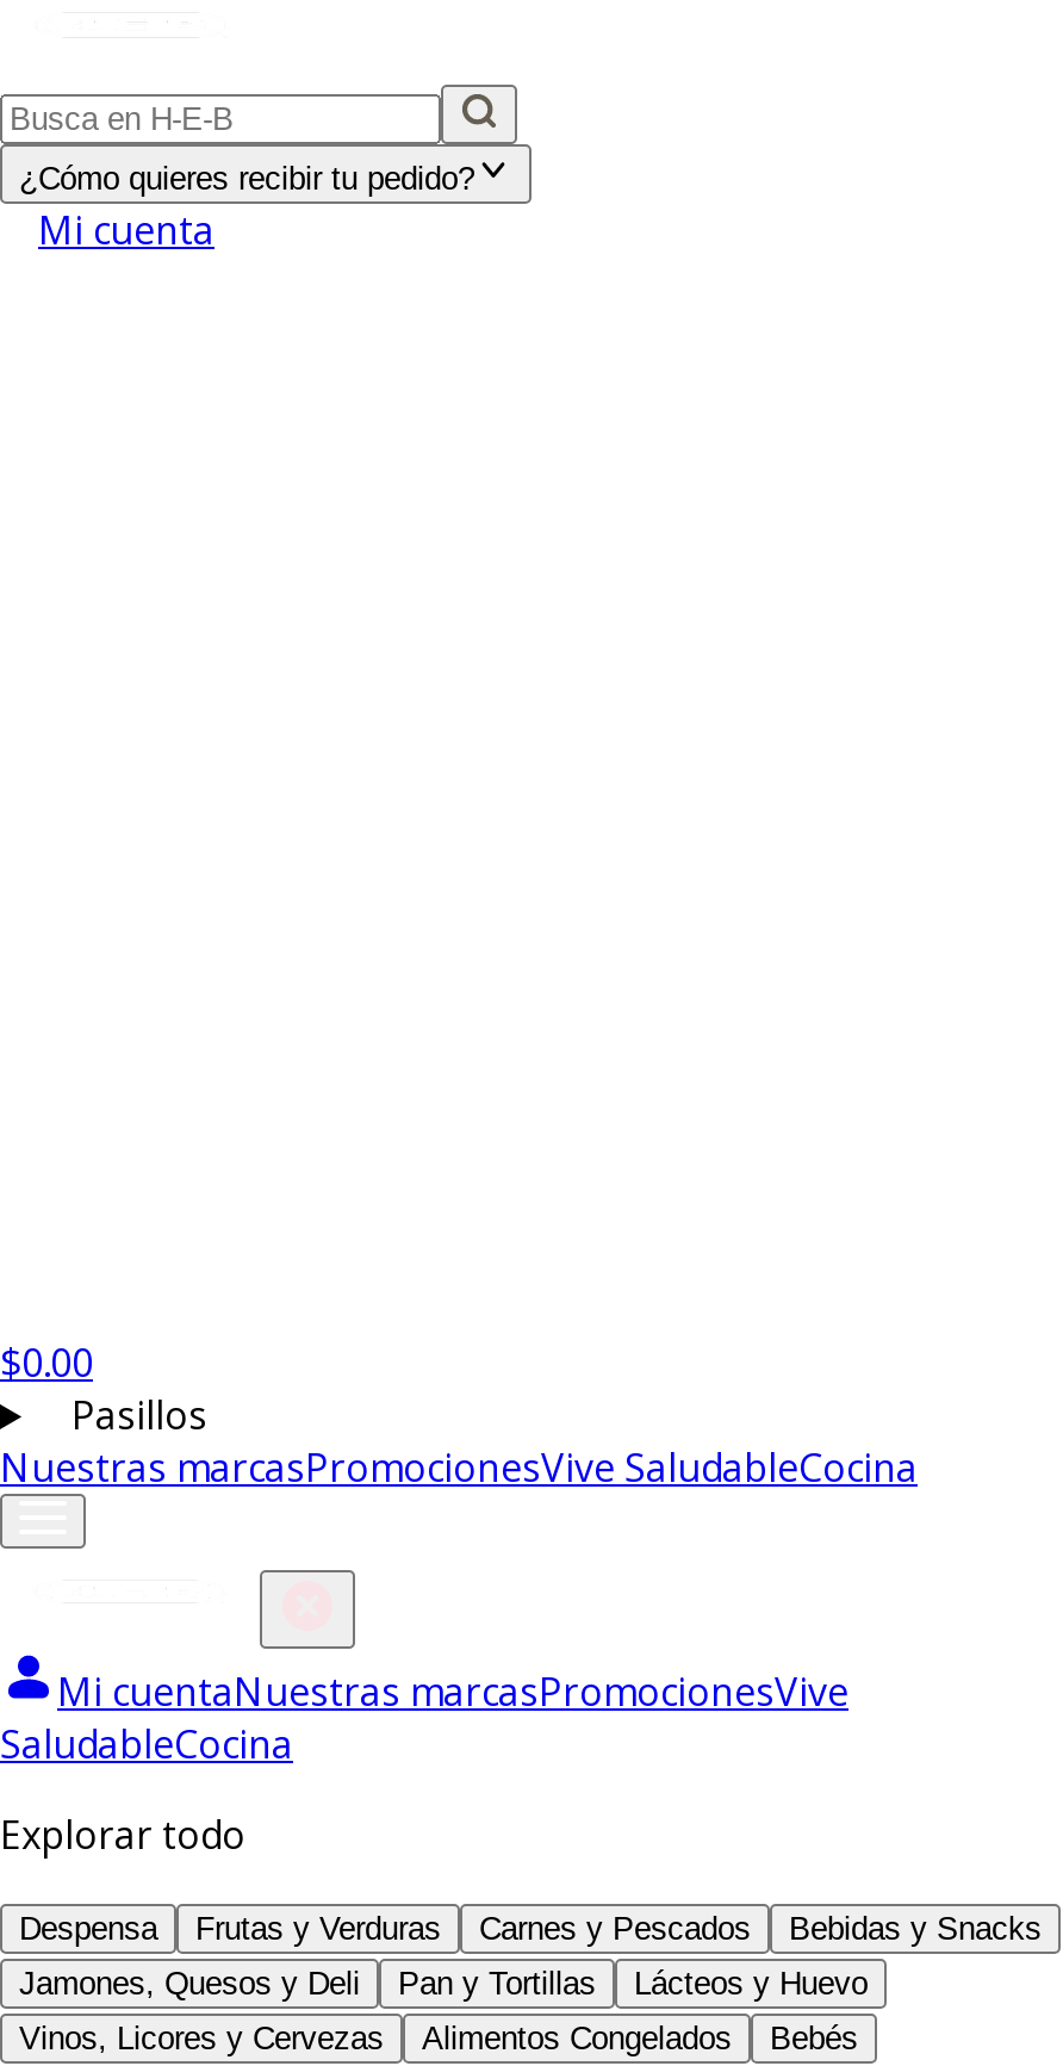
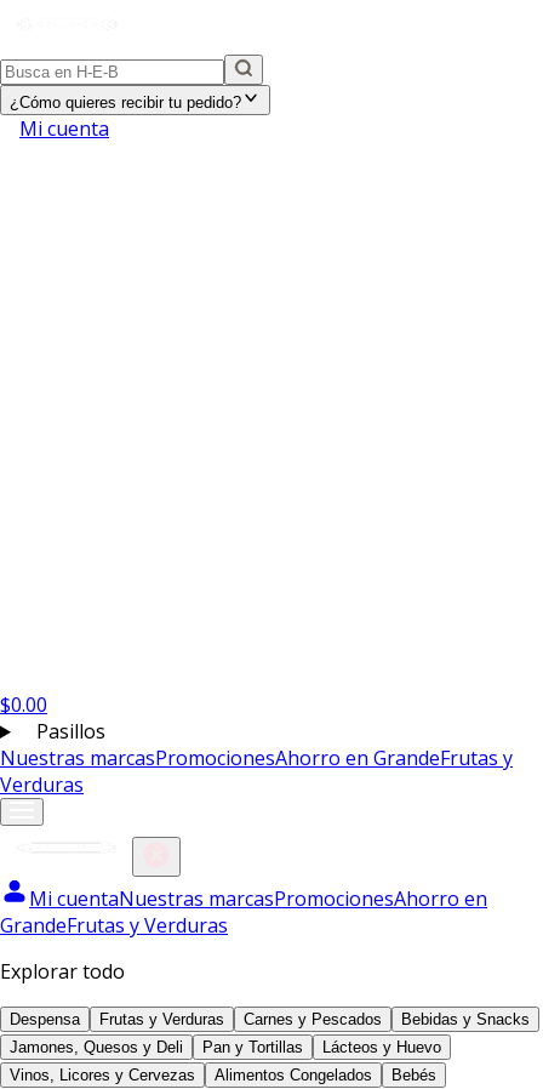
- Nuestras marcasPromocionesVive SaludableCocina
+ Nuestras marcasPromocionesAhorro en GrandeFrutas y
+ Verduras

- Mi cuentaNuestras marcasPromocionesVive
- SaludableCocina
+ Mi cuentaNuestras marcasPromocionesAhorro en
+ GrandeFrutas y Verduras
